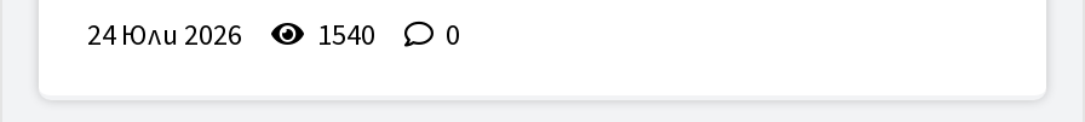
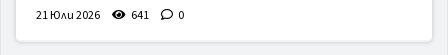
- 24 Юли 2026
- 1540
+ 21 Юли 2026
+ 641
